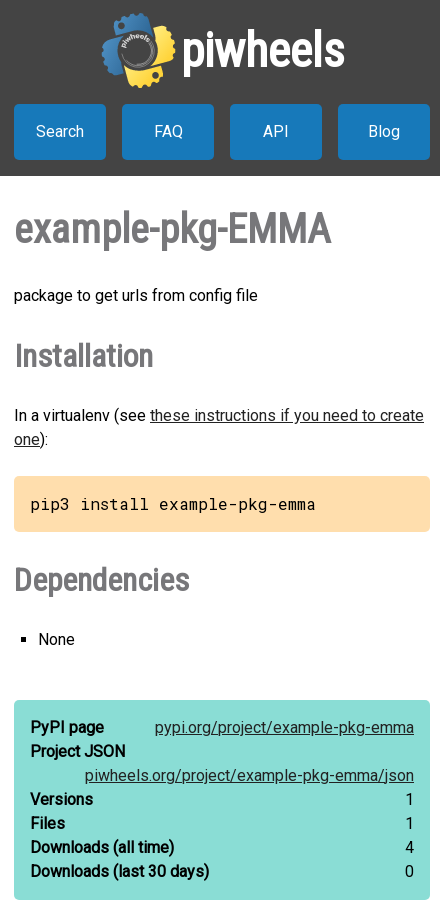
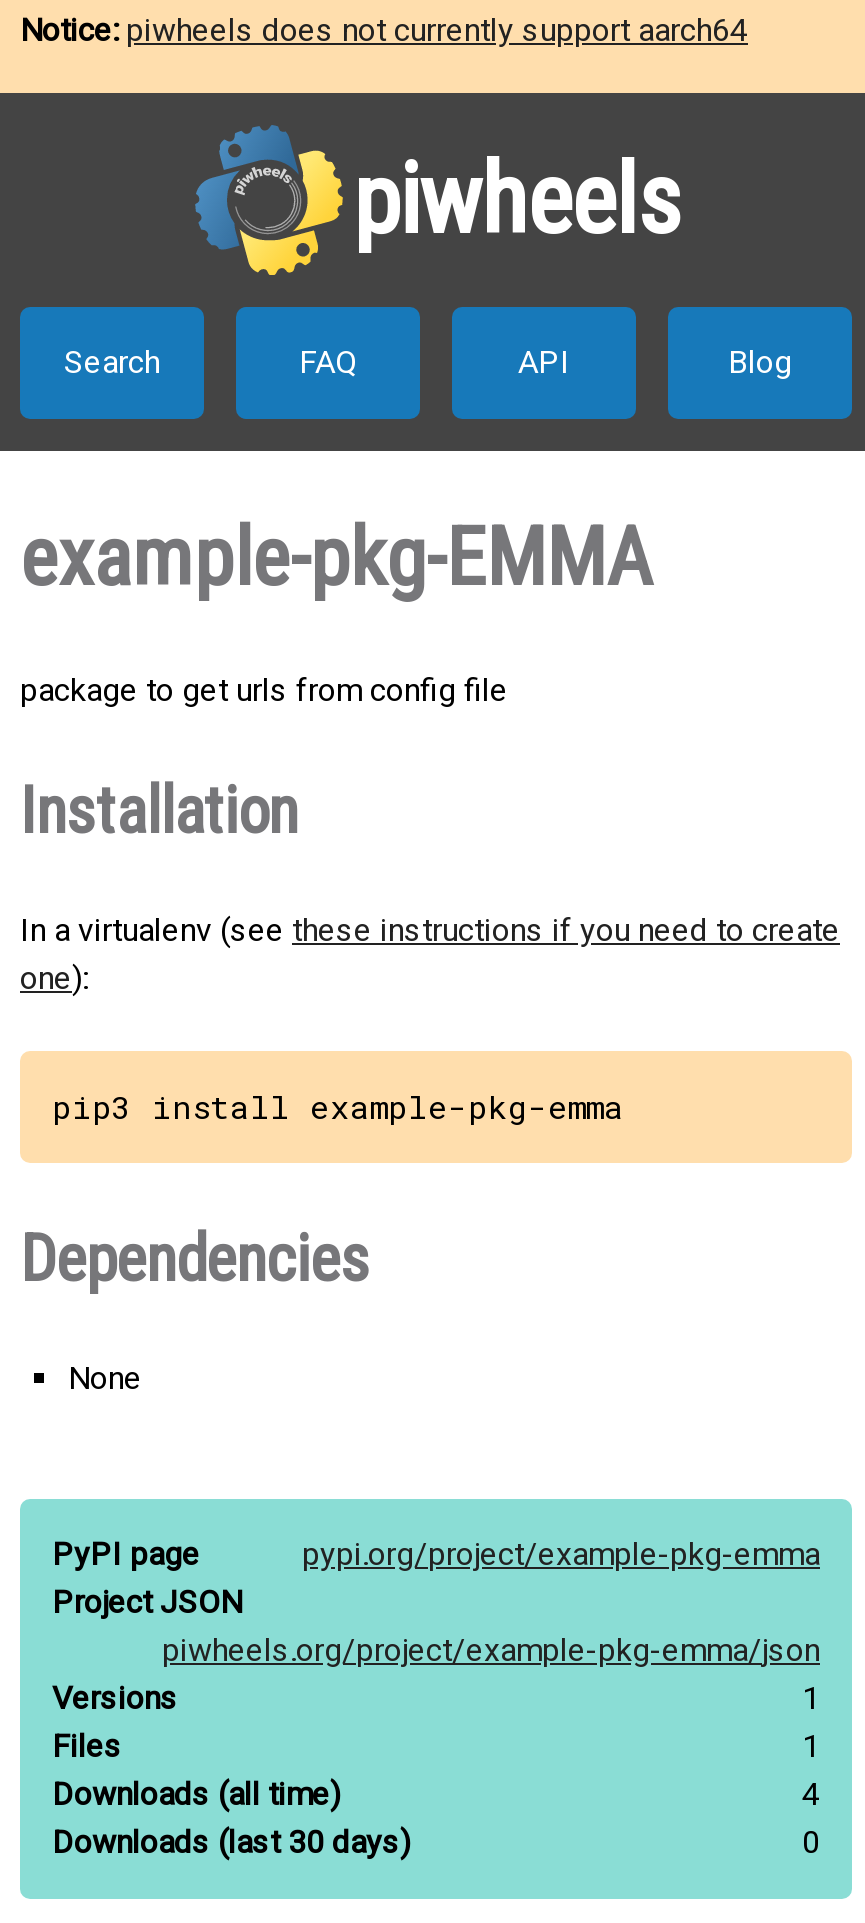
+ Notice: piwheels does not currently support aarch64
